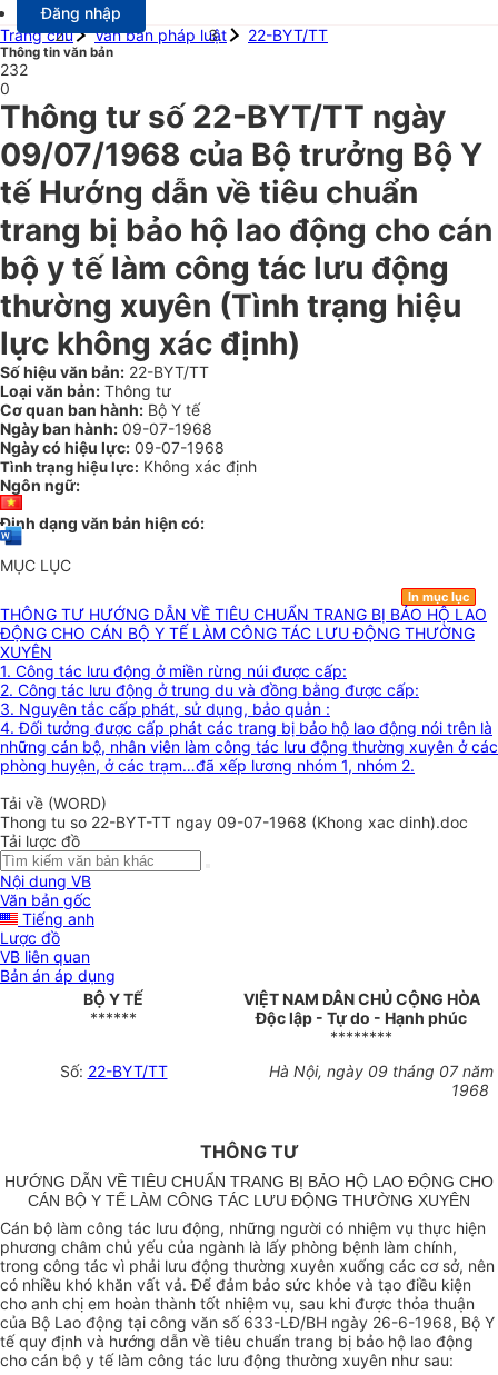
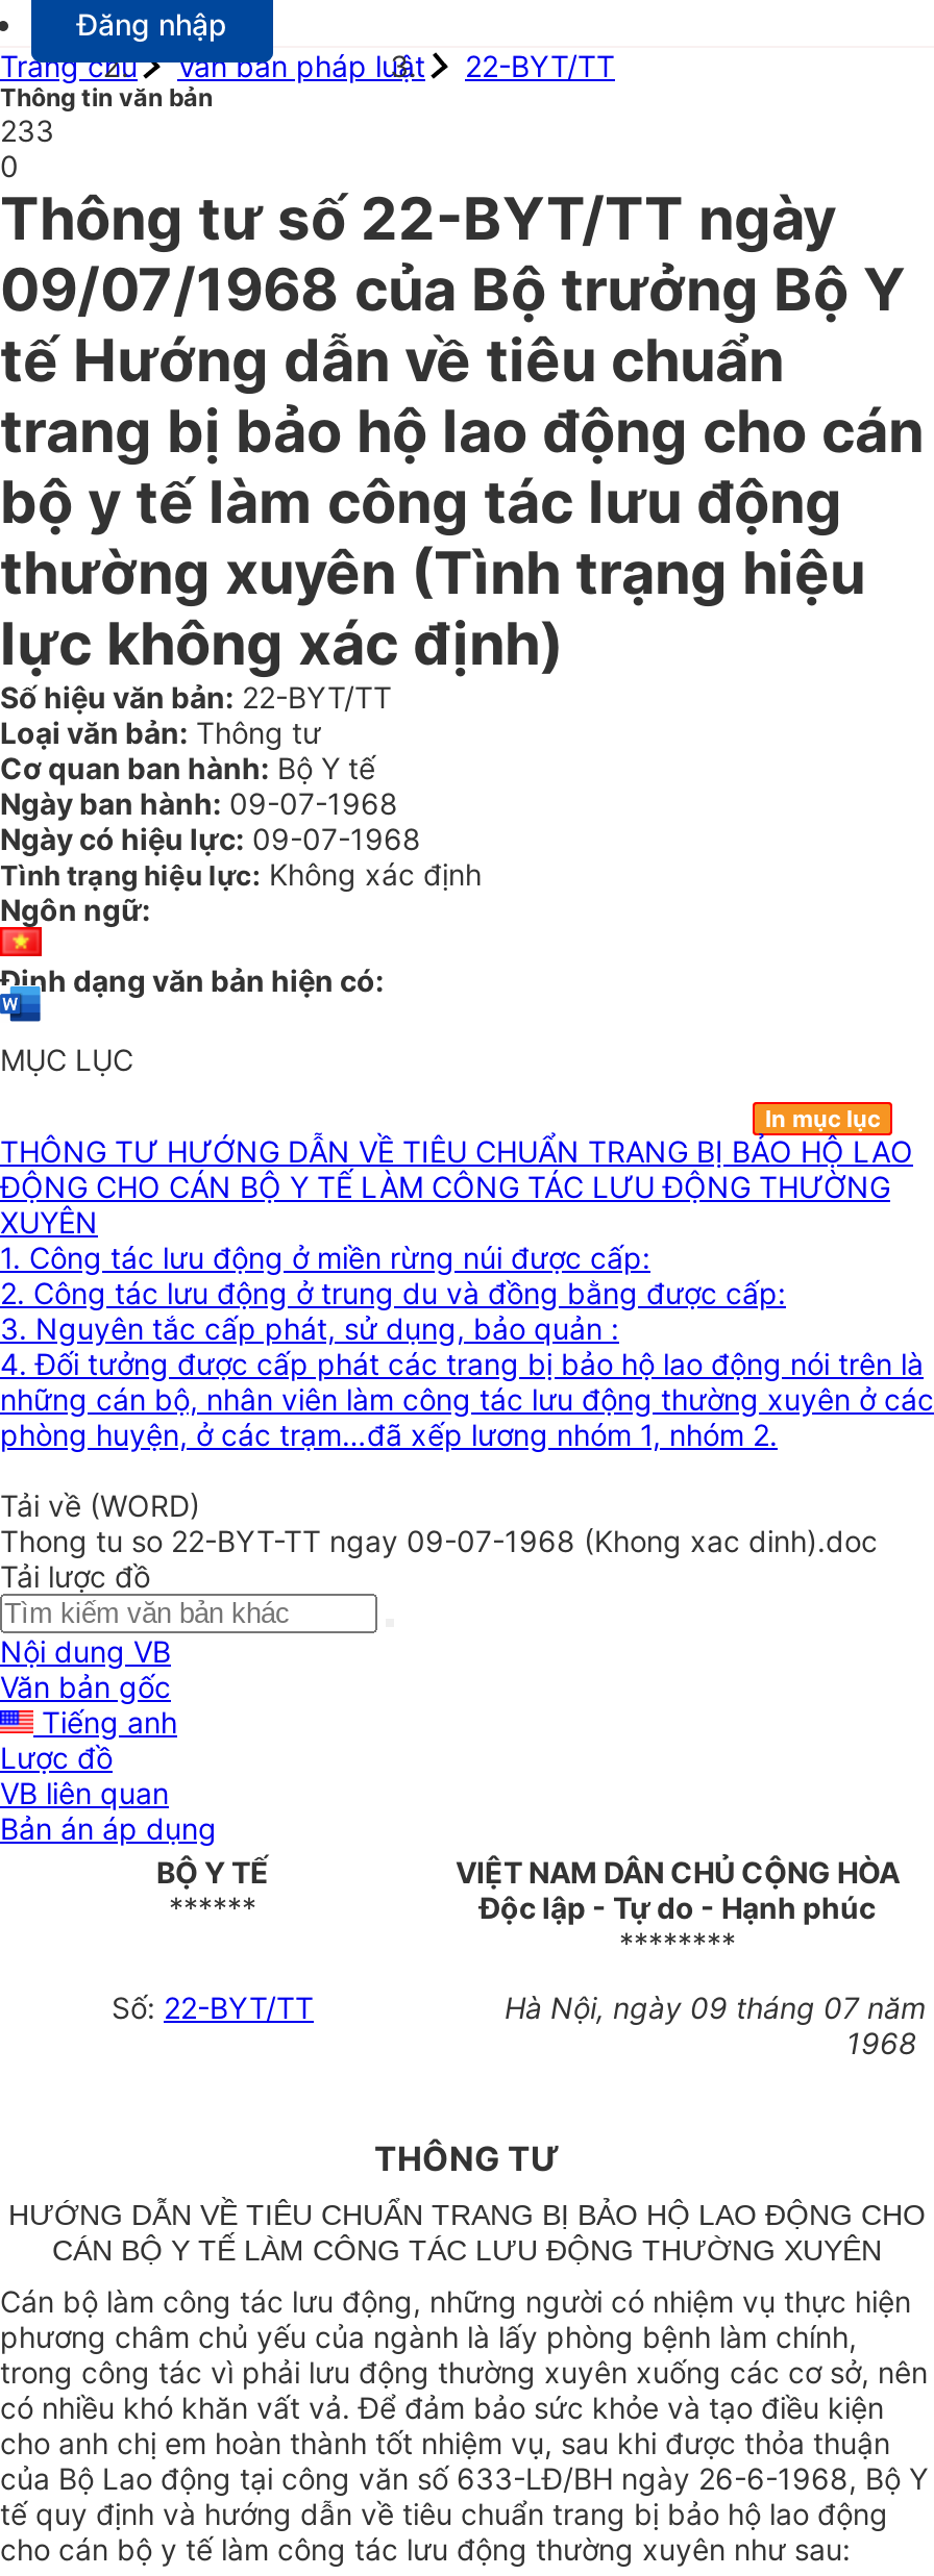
- 232
+ 233
